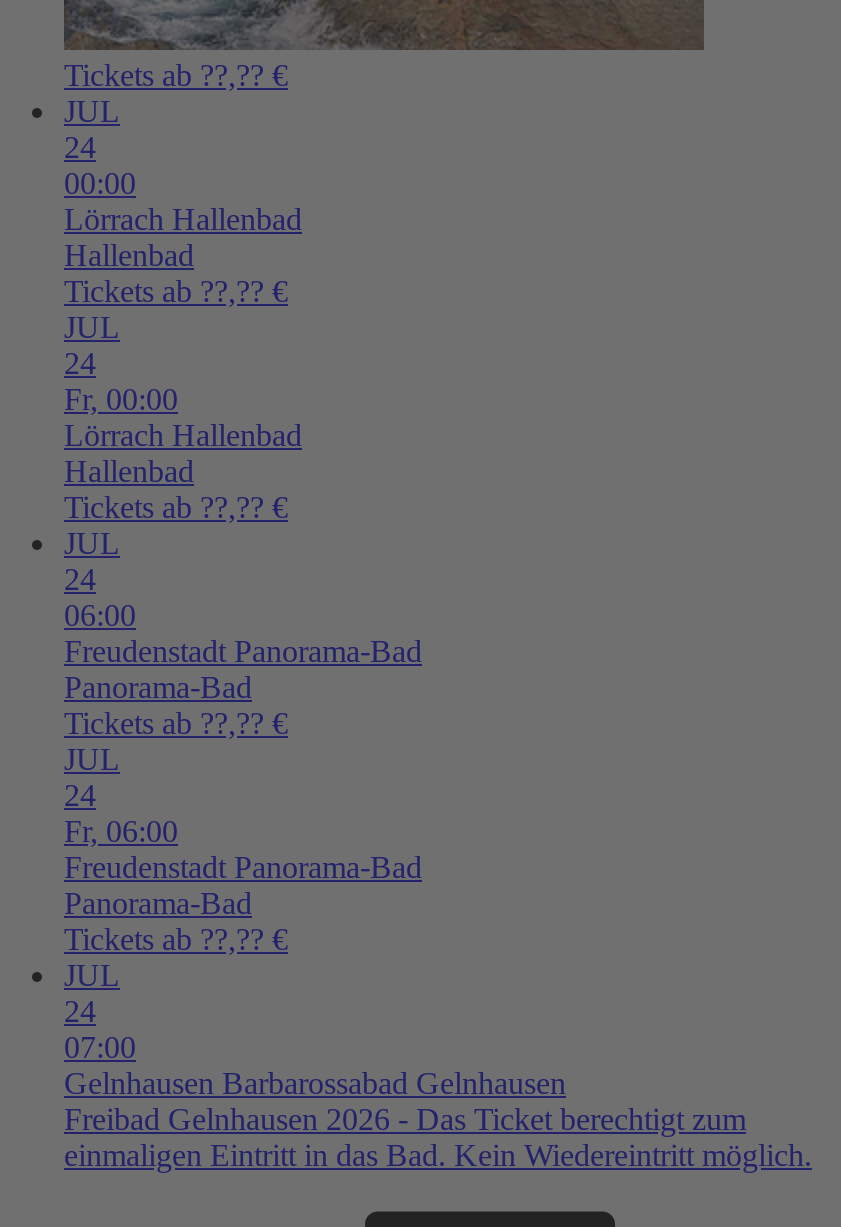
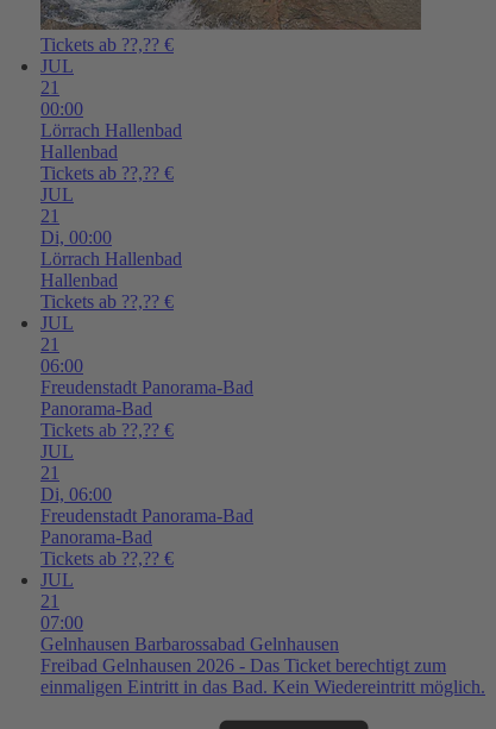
- 24
+ 21

- 24
- Fr, 00:00
+ 21
+ Di, 00:00

- 24
+ 21

- 24
- Fr, 06:00
+ 21
+ Di, 06:00

- 24
+ 21
